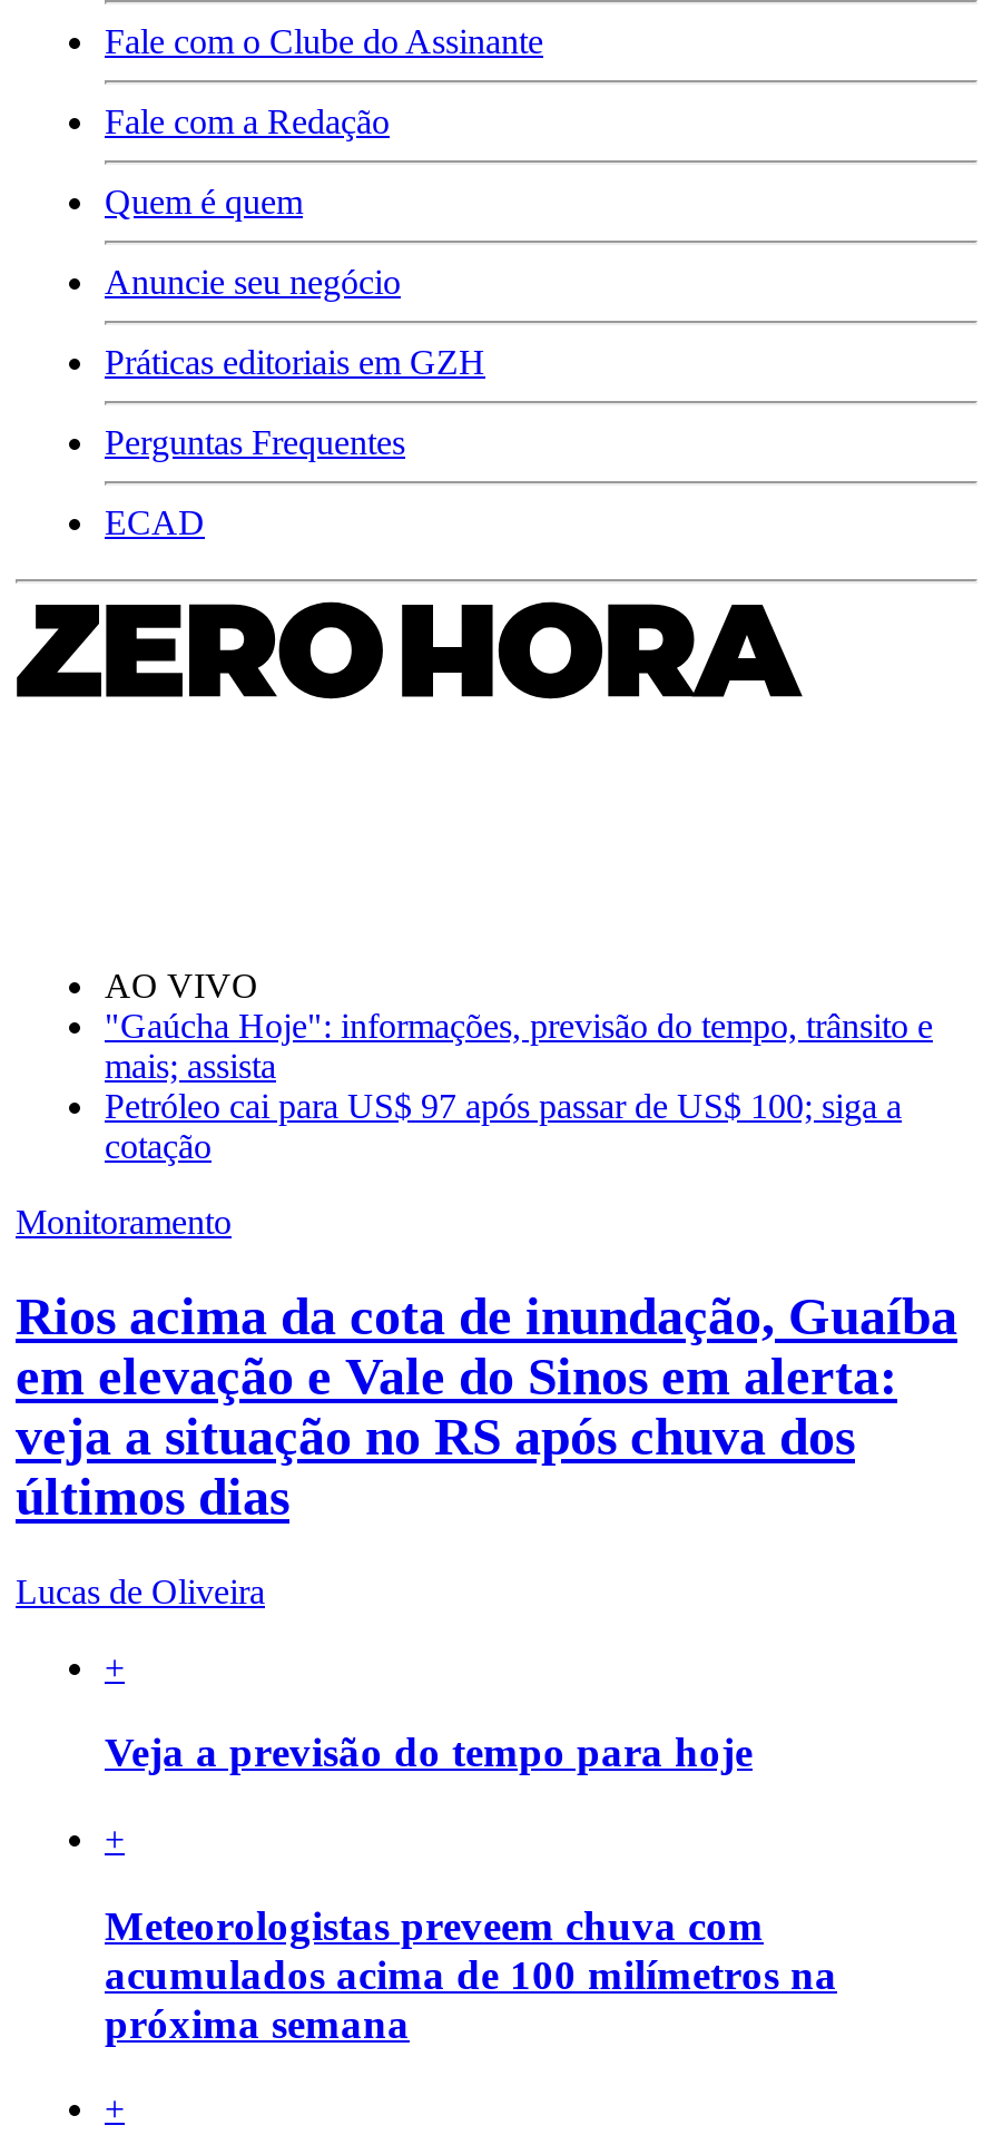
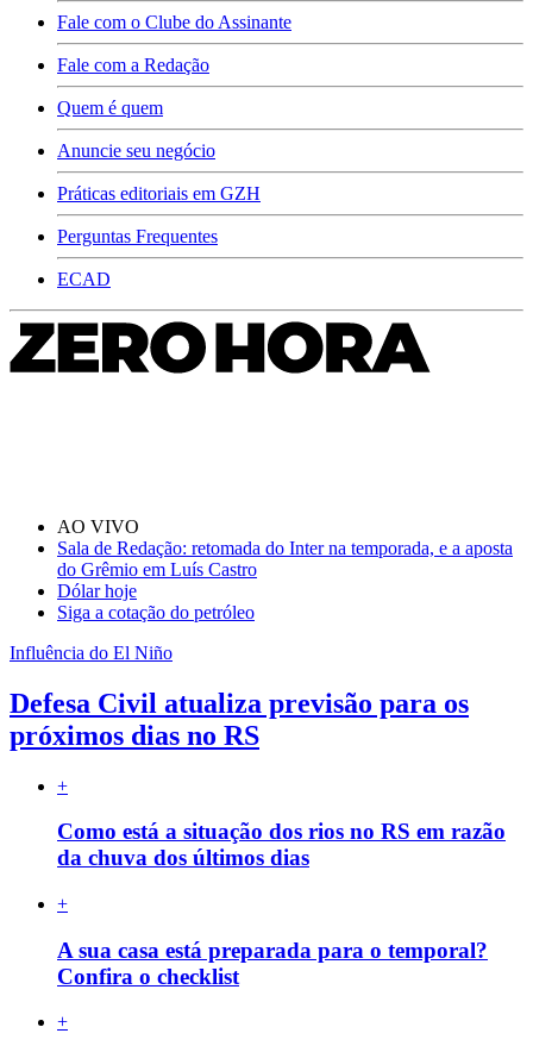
- "Gaúcha Hoje": informações, previsão do tempo, trânsito e
- mais; assista
- Petróleo cai para US$ 97 após passar de US$ 100; siga a
- cotação
- Monitoramento
- Rios acima da cota de inundação, Guaíba
- em elevação e Vale do Sinos em alerta:
- veja a situação no RS após chuva dos
- últimos dias
- Lucas de Oliveira
+ Sala de Redação: retomada do Inter na temporada, e a aposta
+ do Grêmio em Luís Castro
+ Dólar hoje
+ Siga a cotação do petróleo
+ Influência do El Niño
+ Defesa Civil atualiza previsão para os
+ próximos dias no RS

- Veja a previsão do tempo para hoje
+ Como está a situação dos rios no RS em razão
+ da chuva dos últimos dias

- Meteorologistas preveem chuva com
- acumulados acima de 100 milímetros na
- próxima semana
+ A sua casa está preparada para o temporal?
+ Confira o checklist
